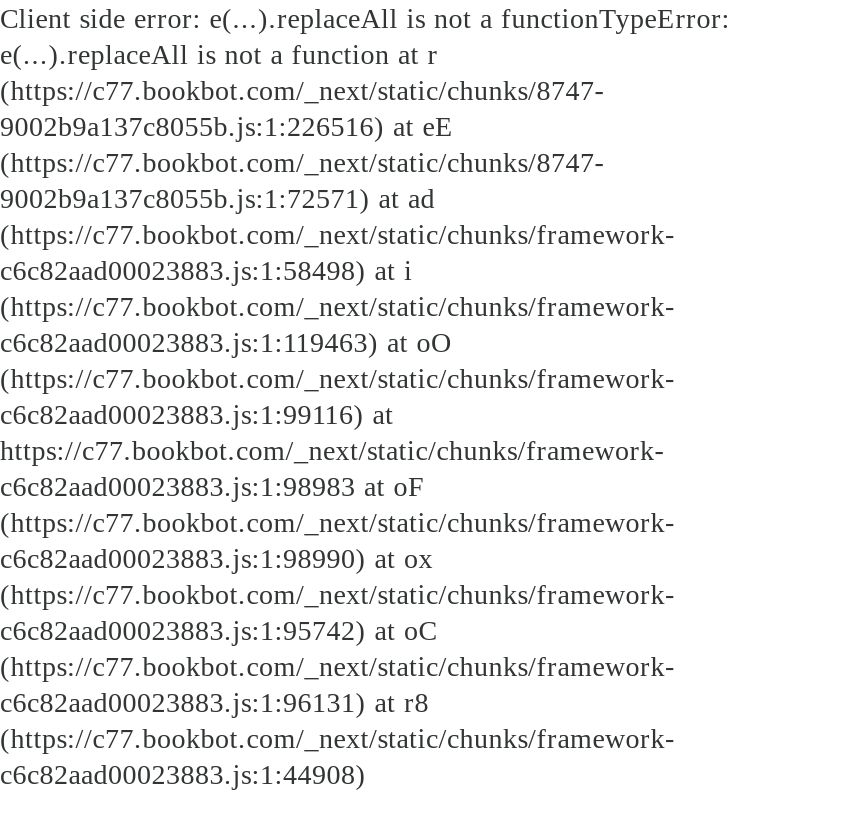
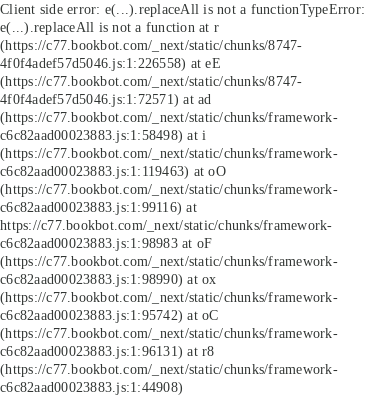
- 9002b9a137c8055b.js:1:226516) at eE
+ 4f0f4adef57d5046.js:1:226558) at eE

- 9002b9a137c8055b.js:1:72571) at ad
+ 4f0f4adef57d5046.js:1:72571) at ad
